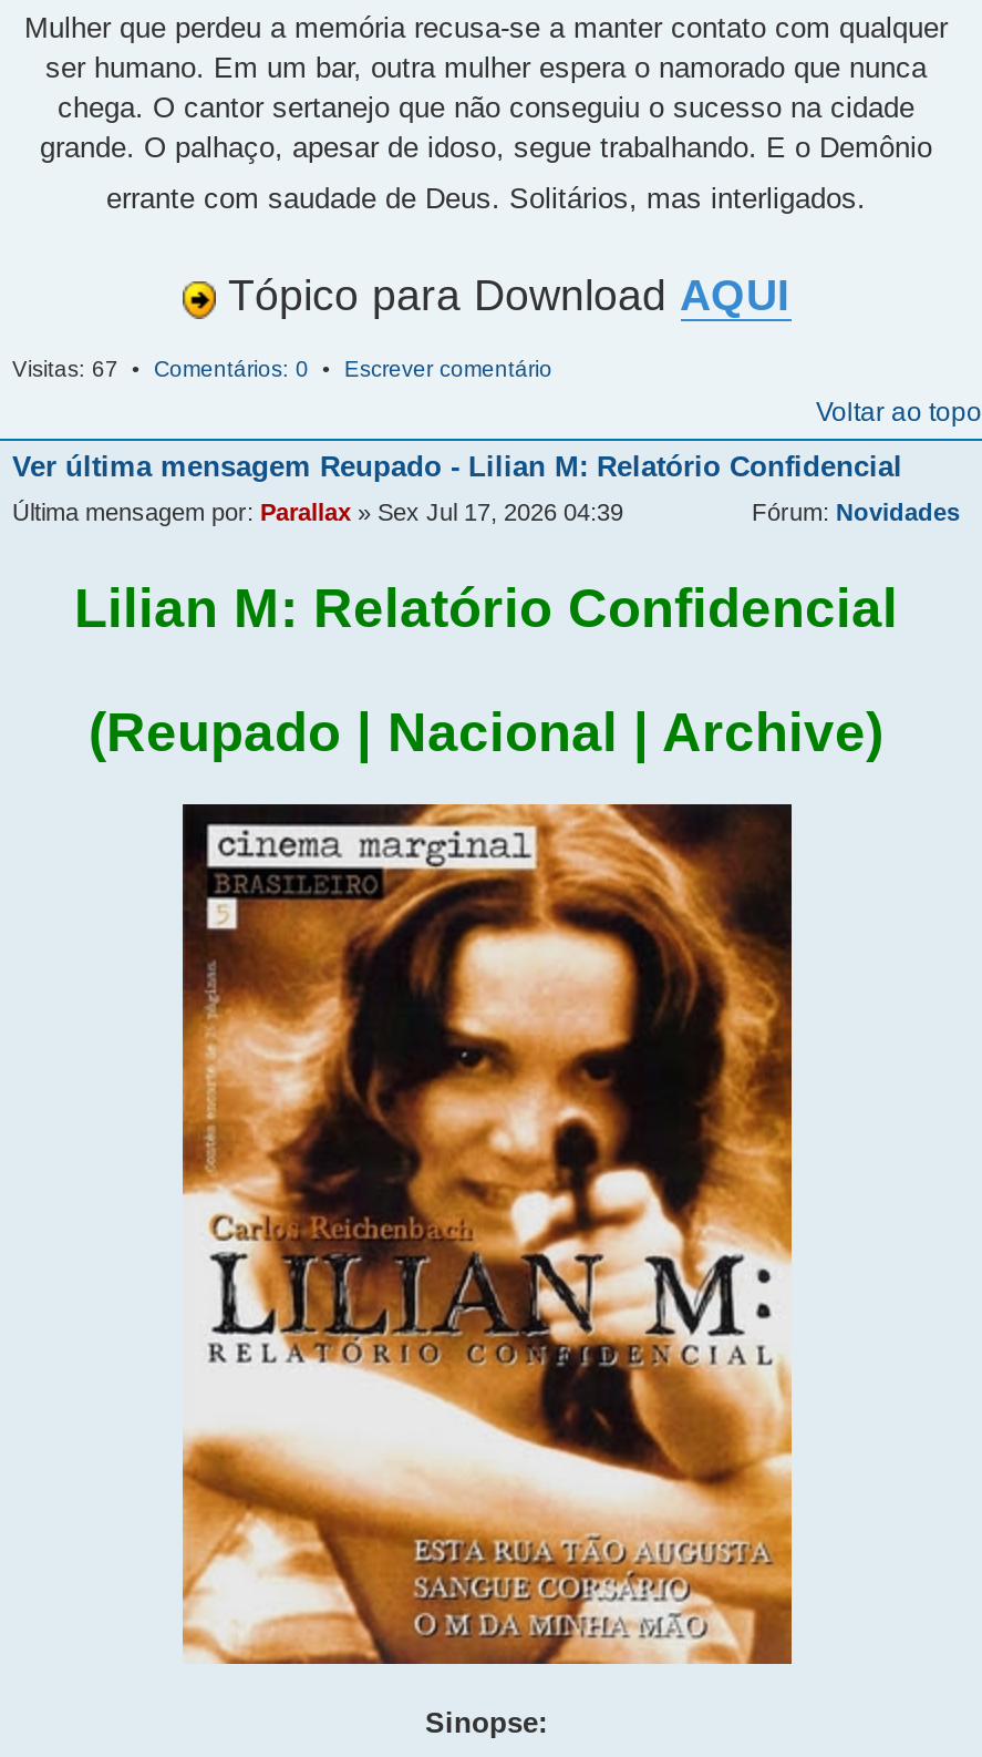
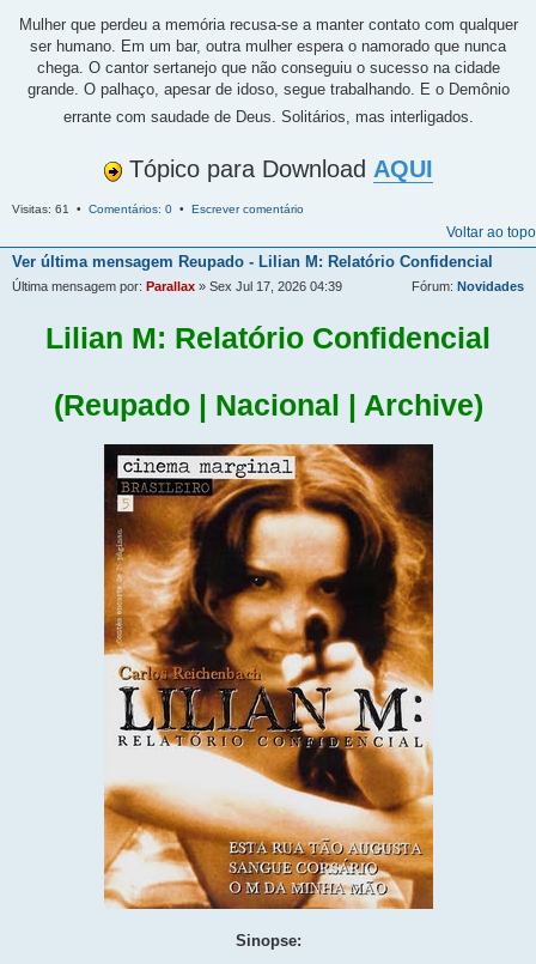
- Visitas: 67 • Comentários: 0 • Escrever comentário
+ Visitas: 61 • Comentários: 0 • Escrever comentário
